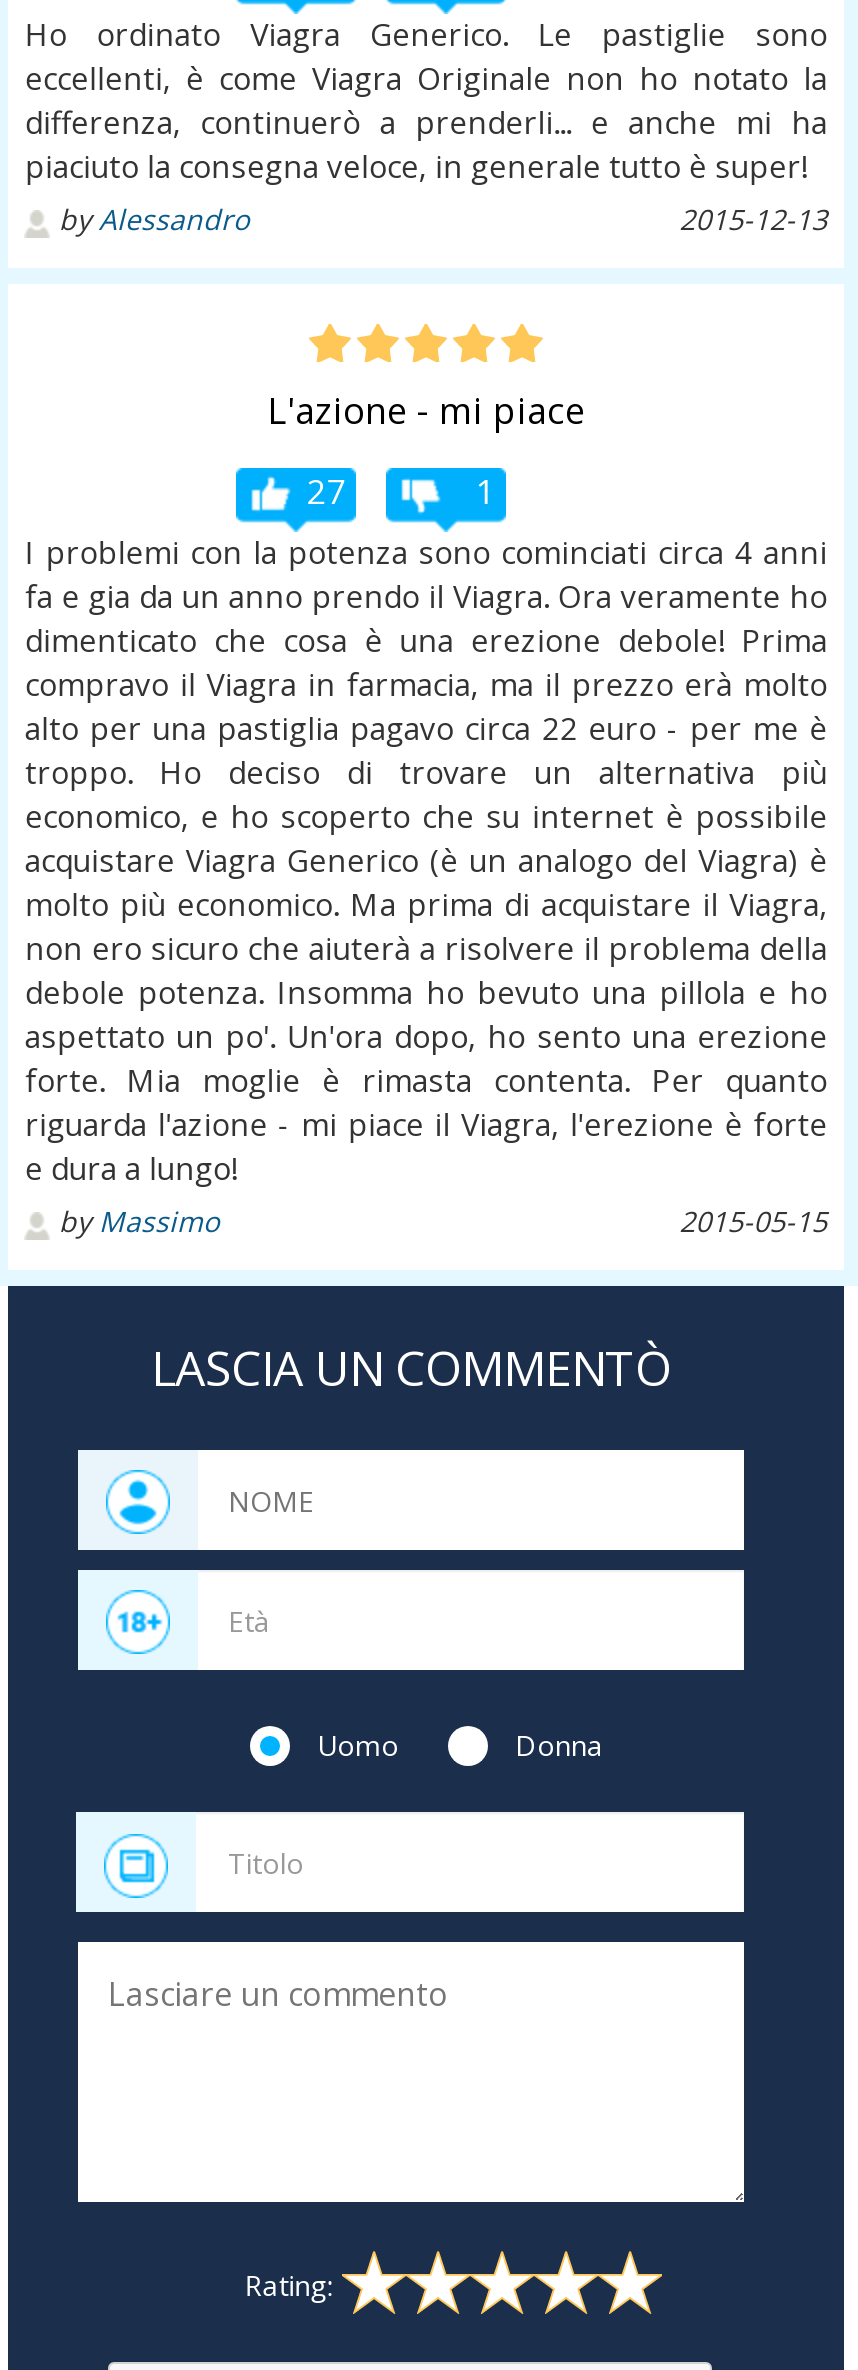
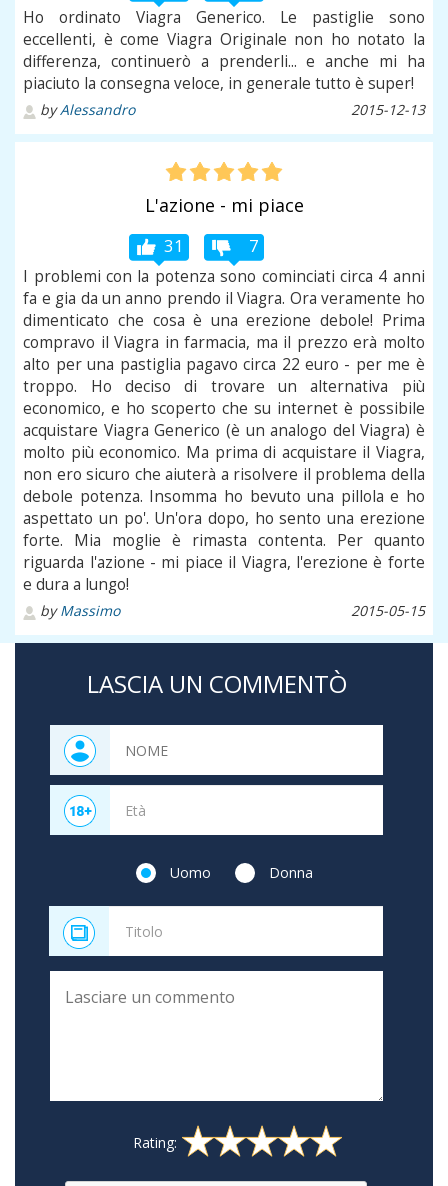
- 27
+ 31

- 1
+ 7
